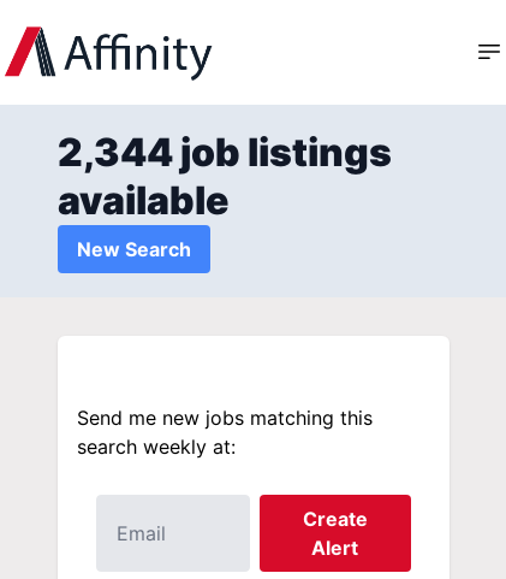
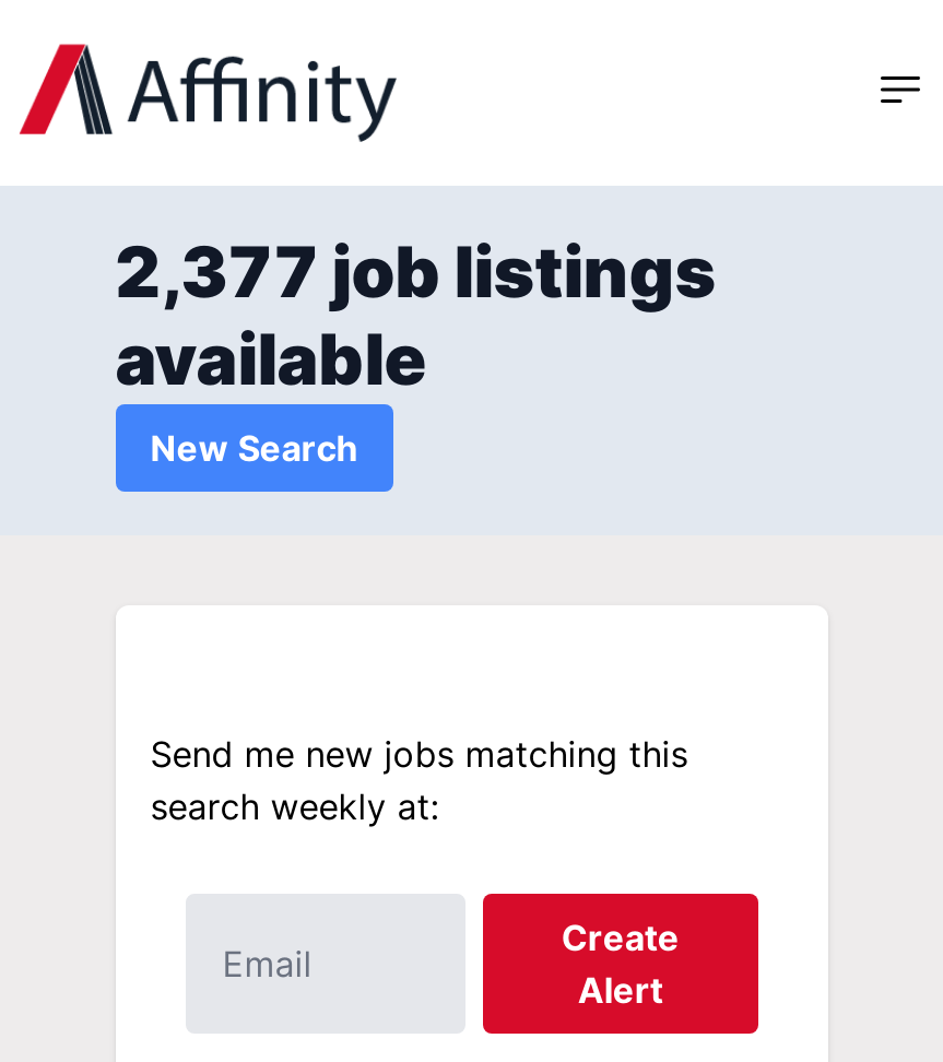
- 2,344 job listings
+ 2,377 job listings
